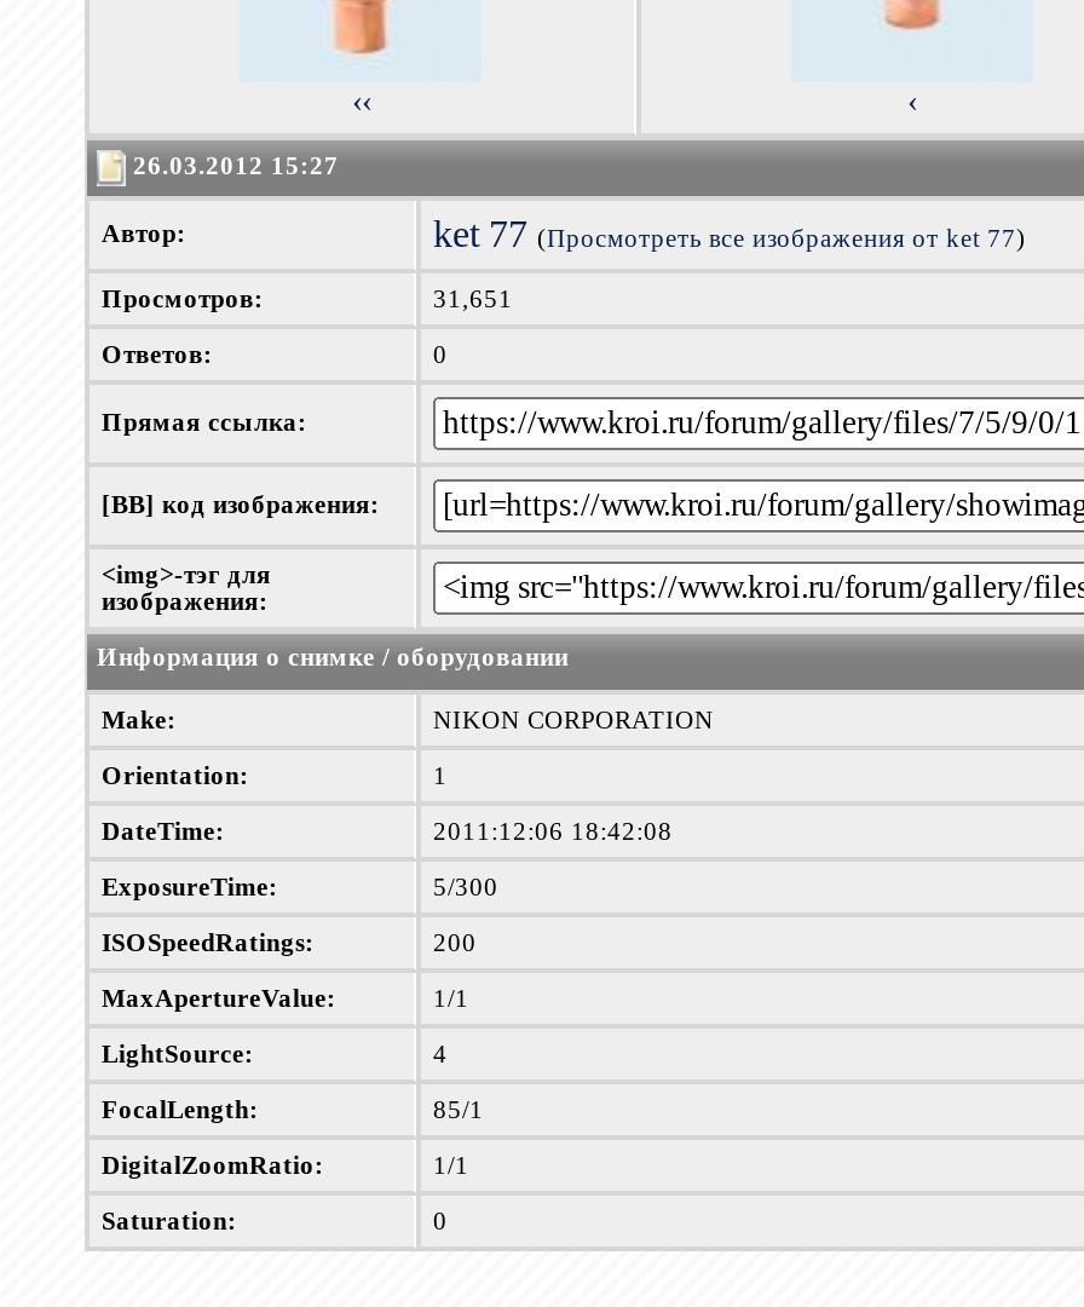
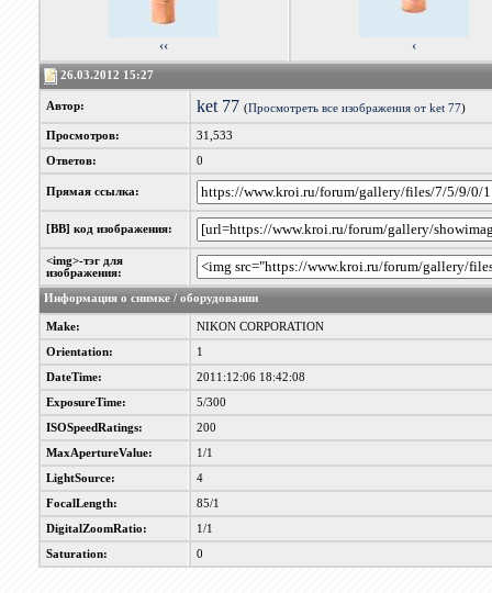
- 31,651
+ 31,533
